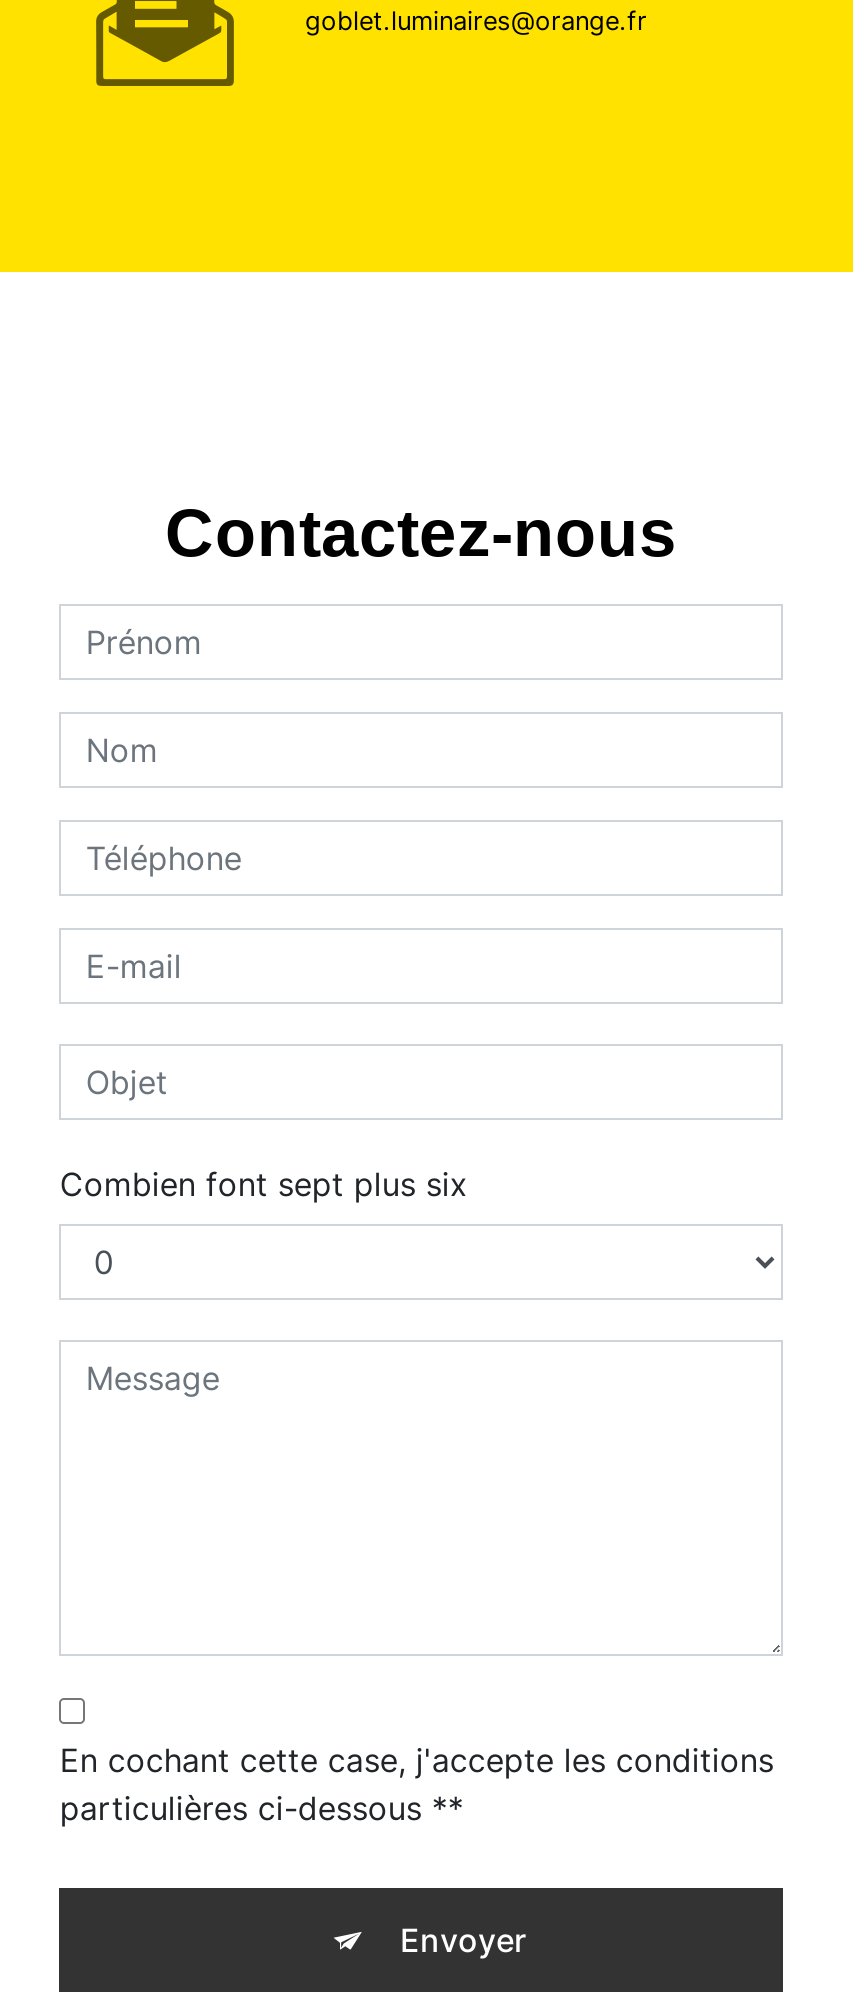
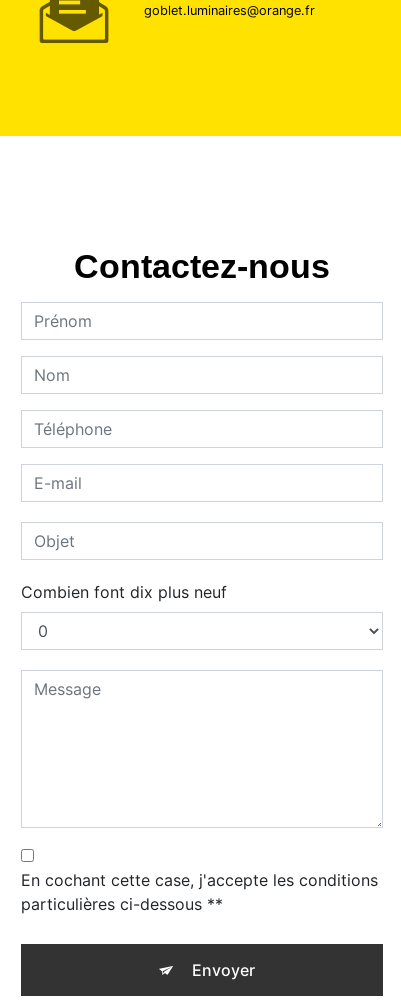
- Combien font sept plus six
+ Combien font dix plus neuf
